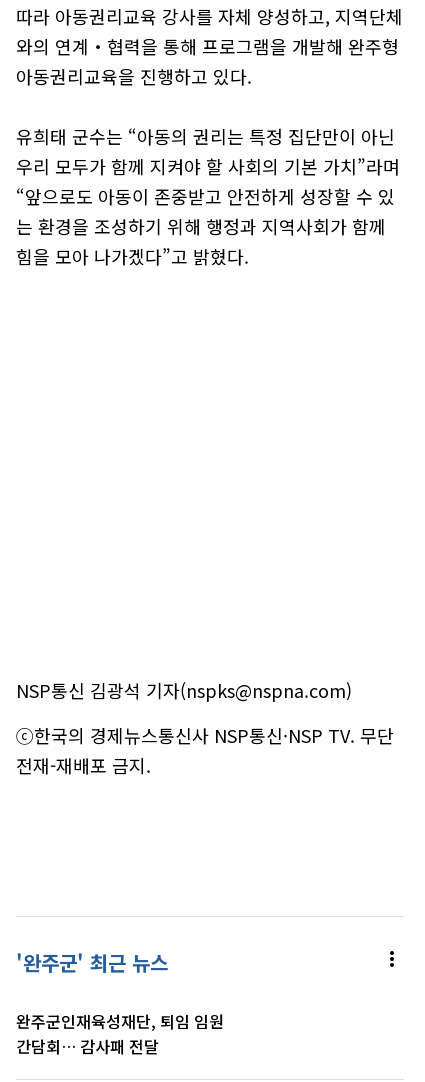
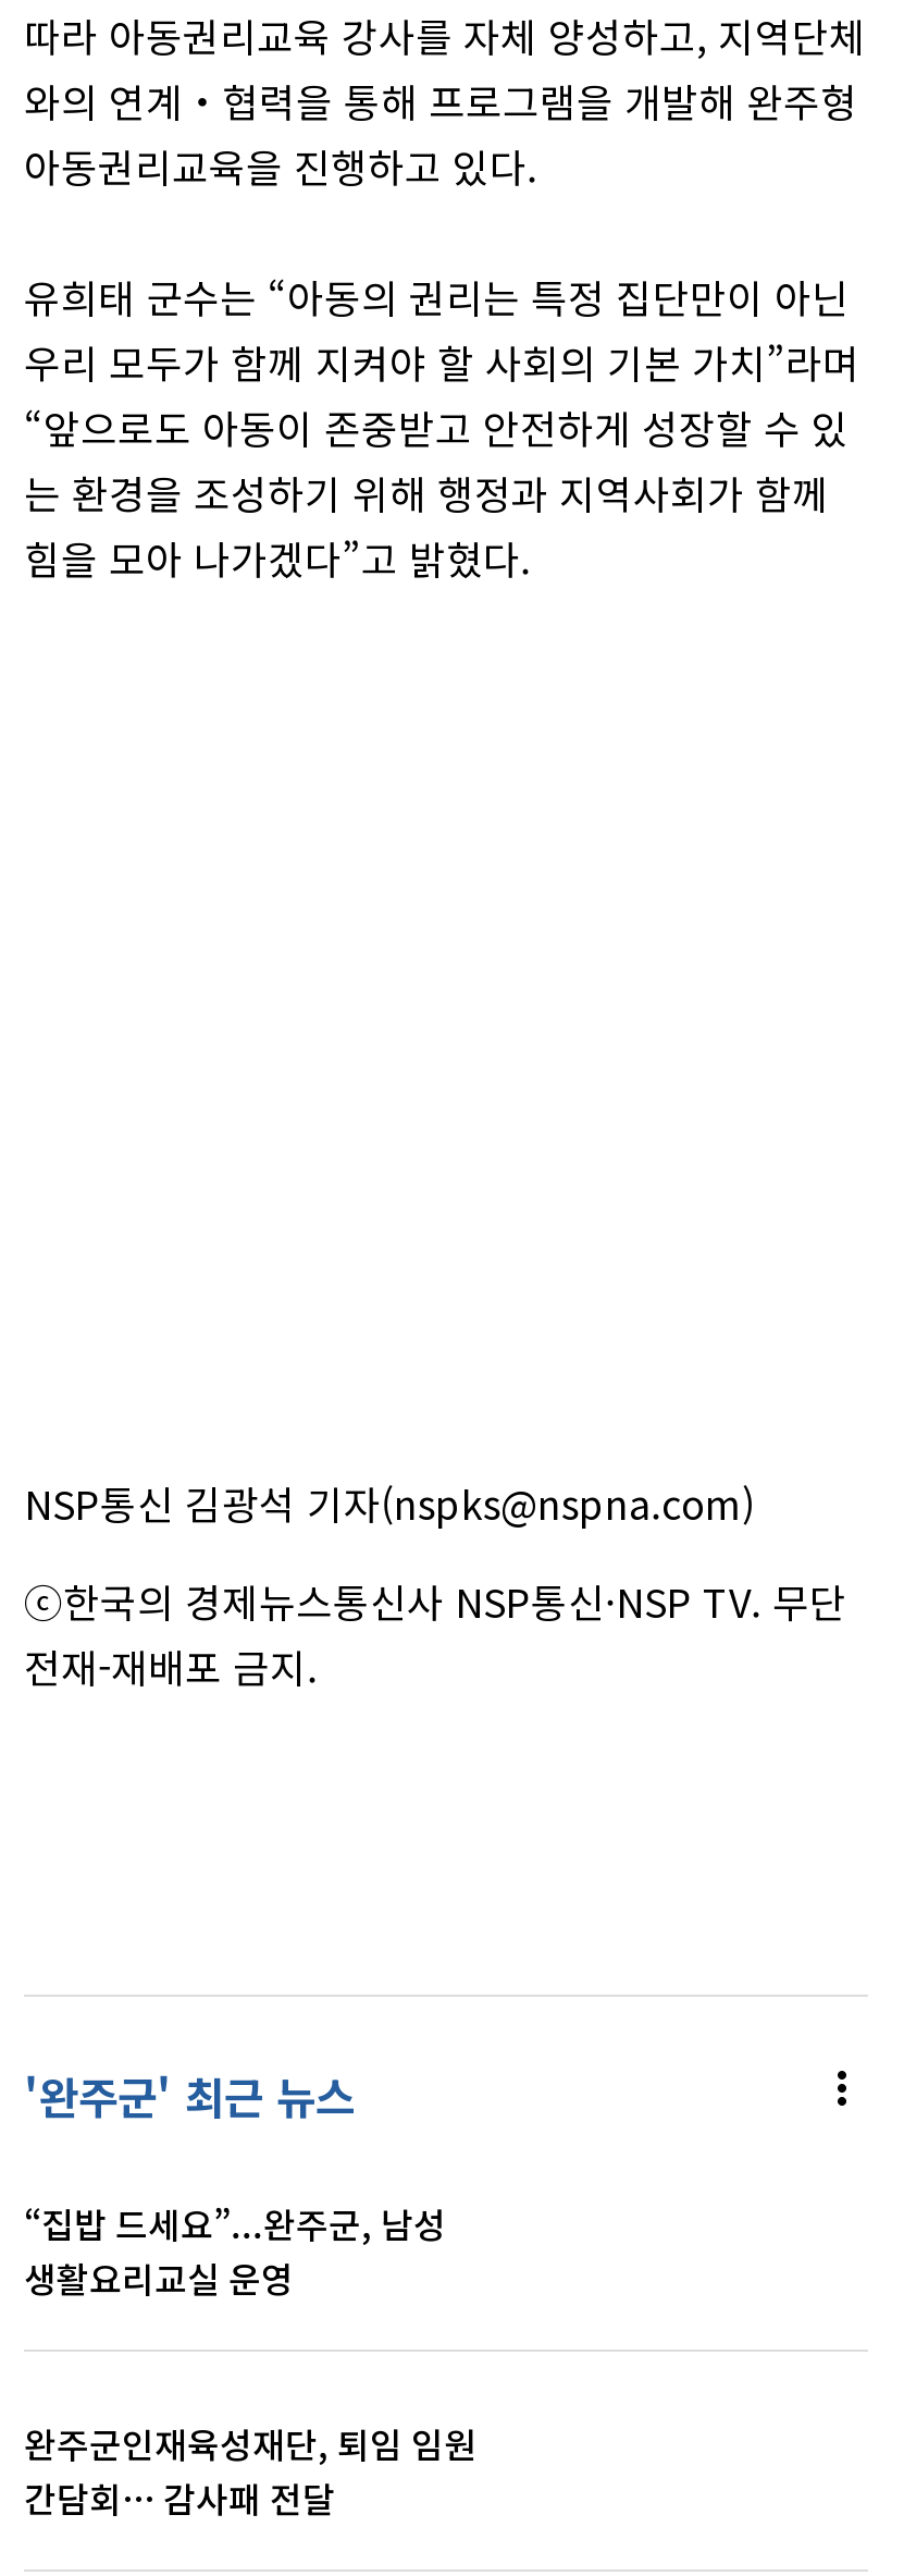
+ “집밥 드세요”...완주군, 남성
+ 생활요리교실 운영
